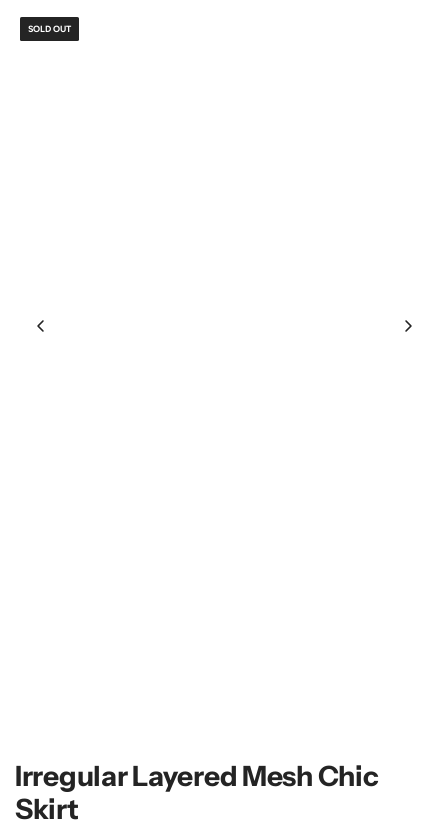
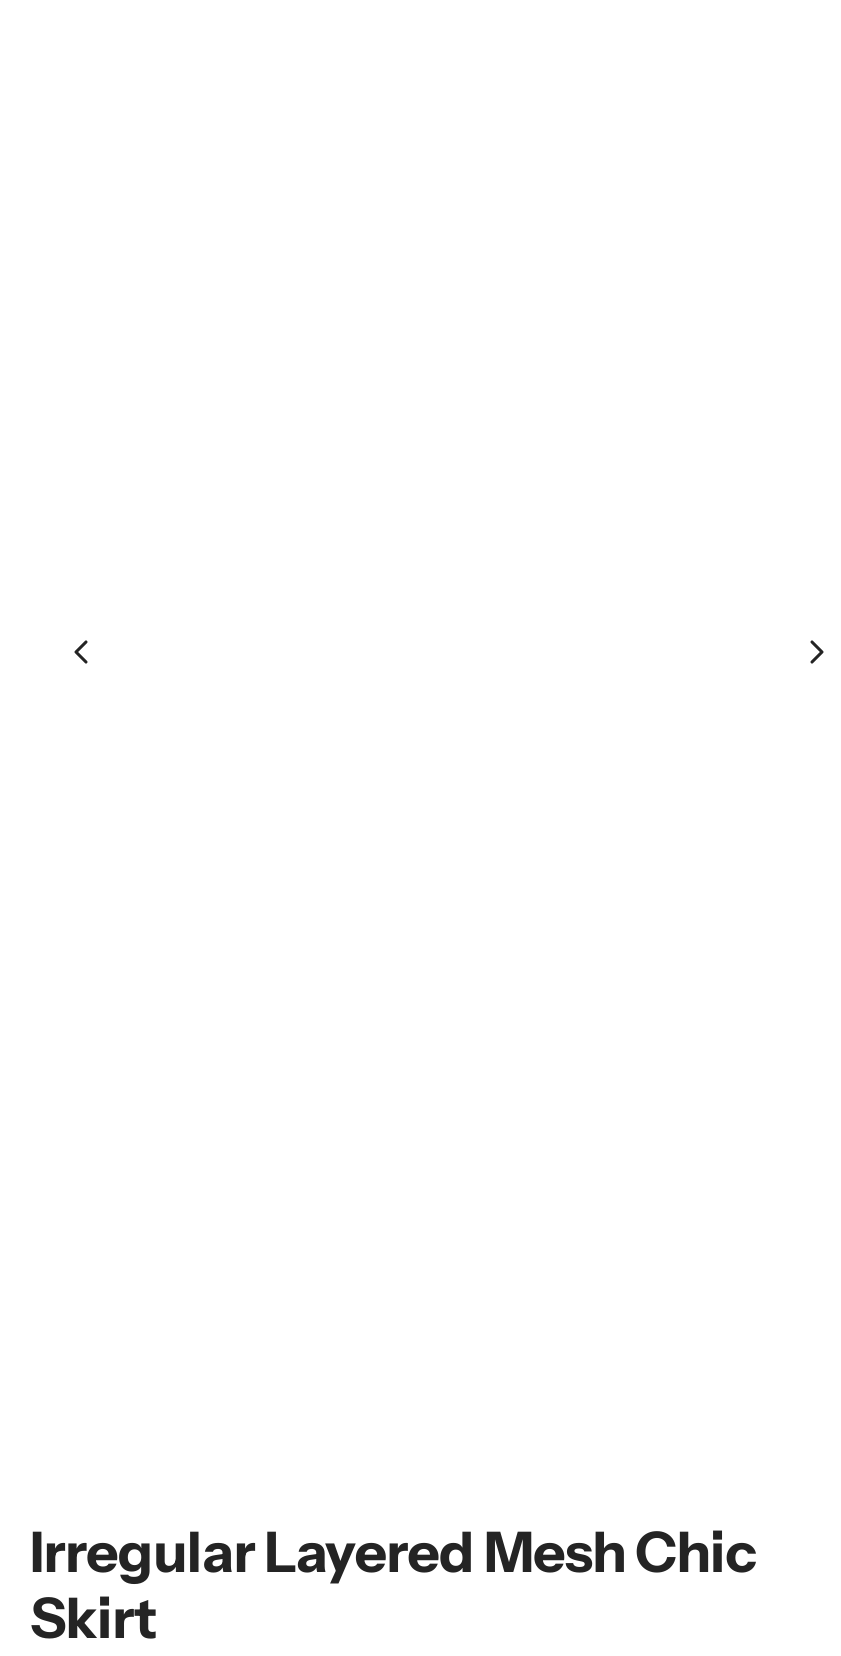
- SOLD OUT
